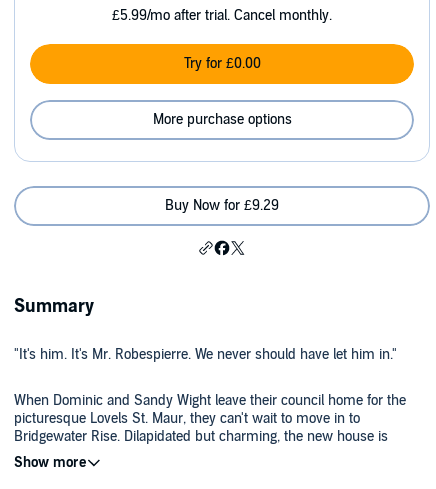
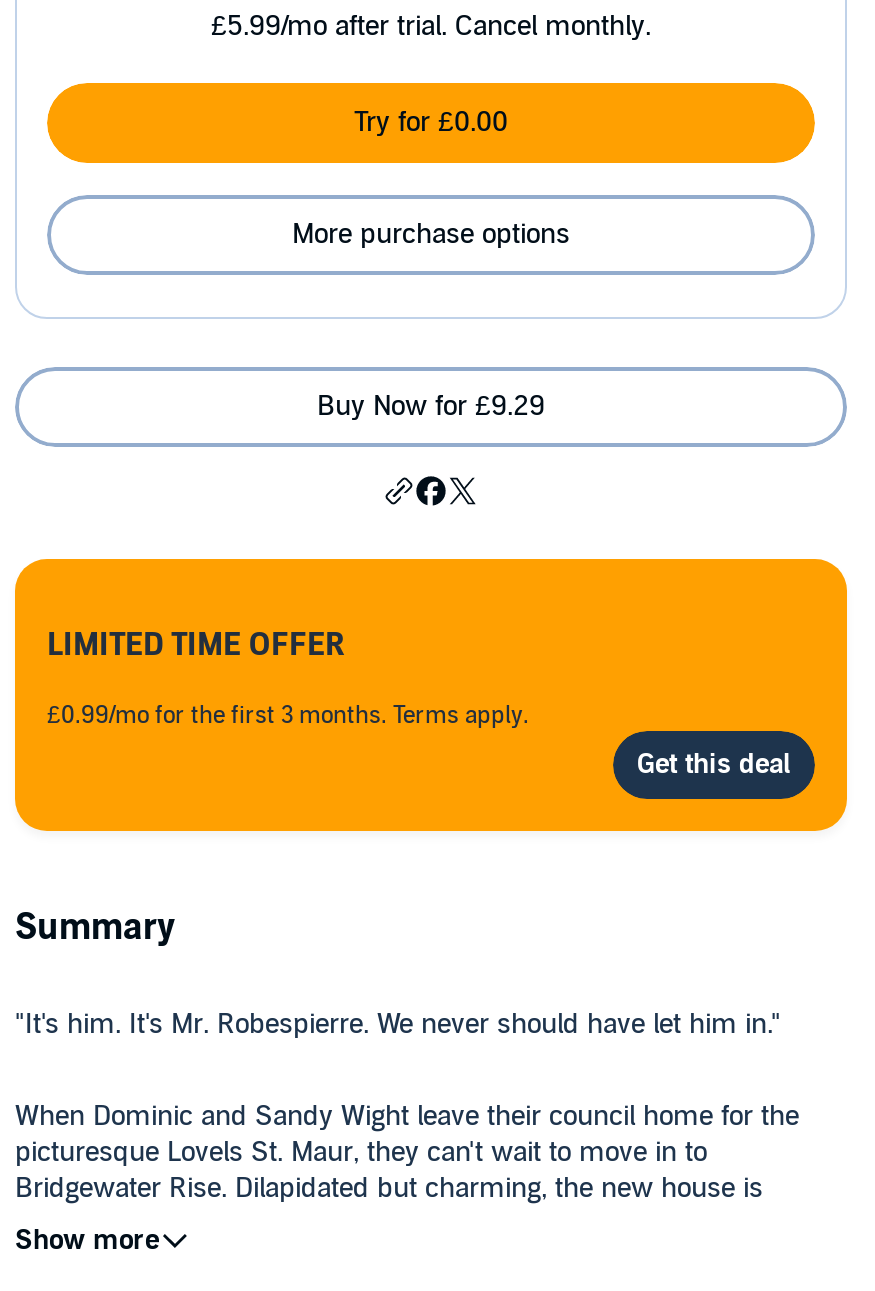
+ [image]
+ LIMITED TIME OFFER
+ £0.99/mo for the first 3 months. Terms apply.
